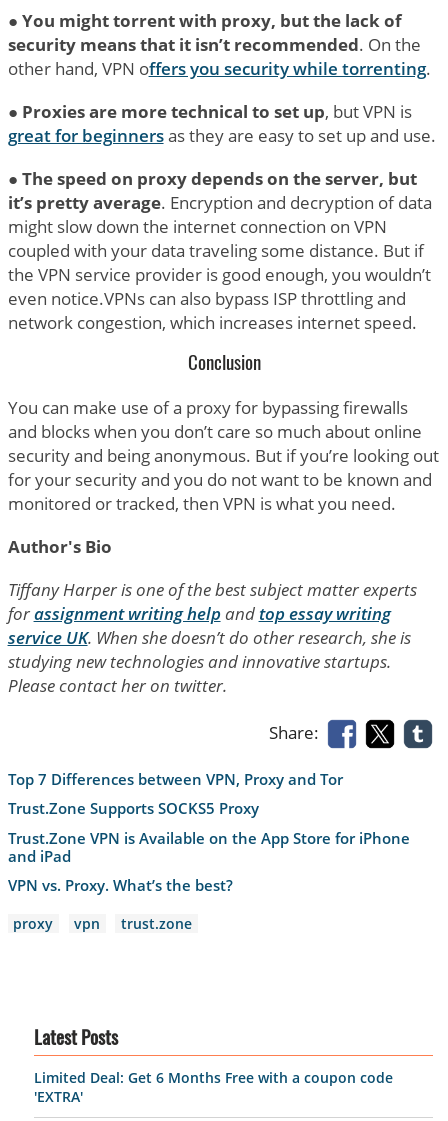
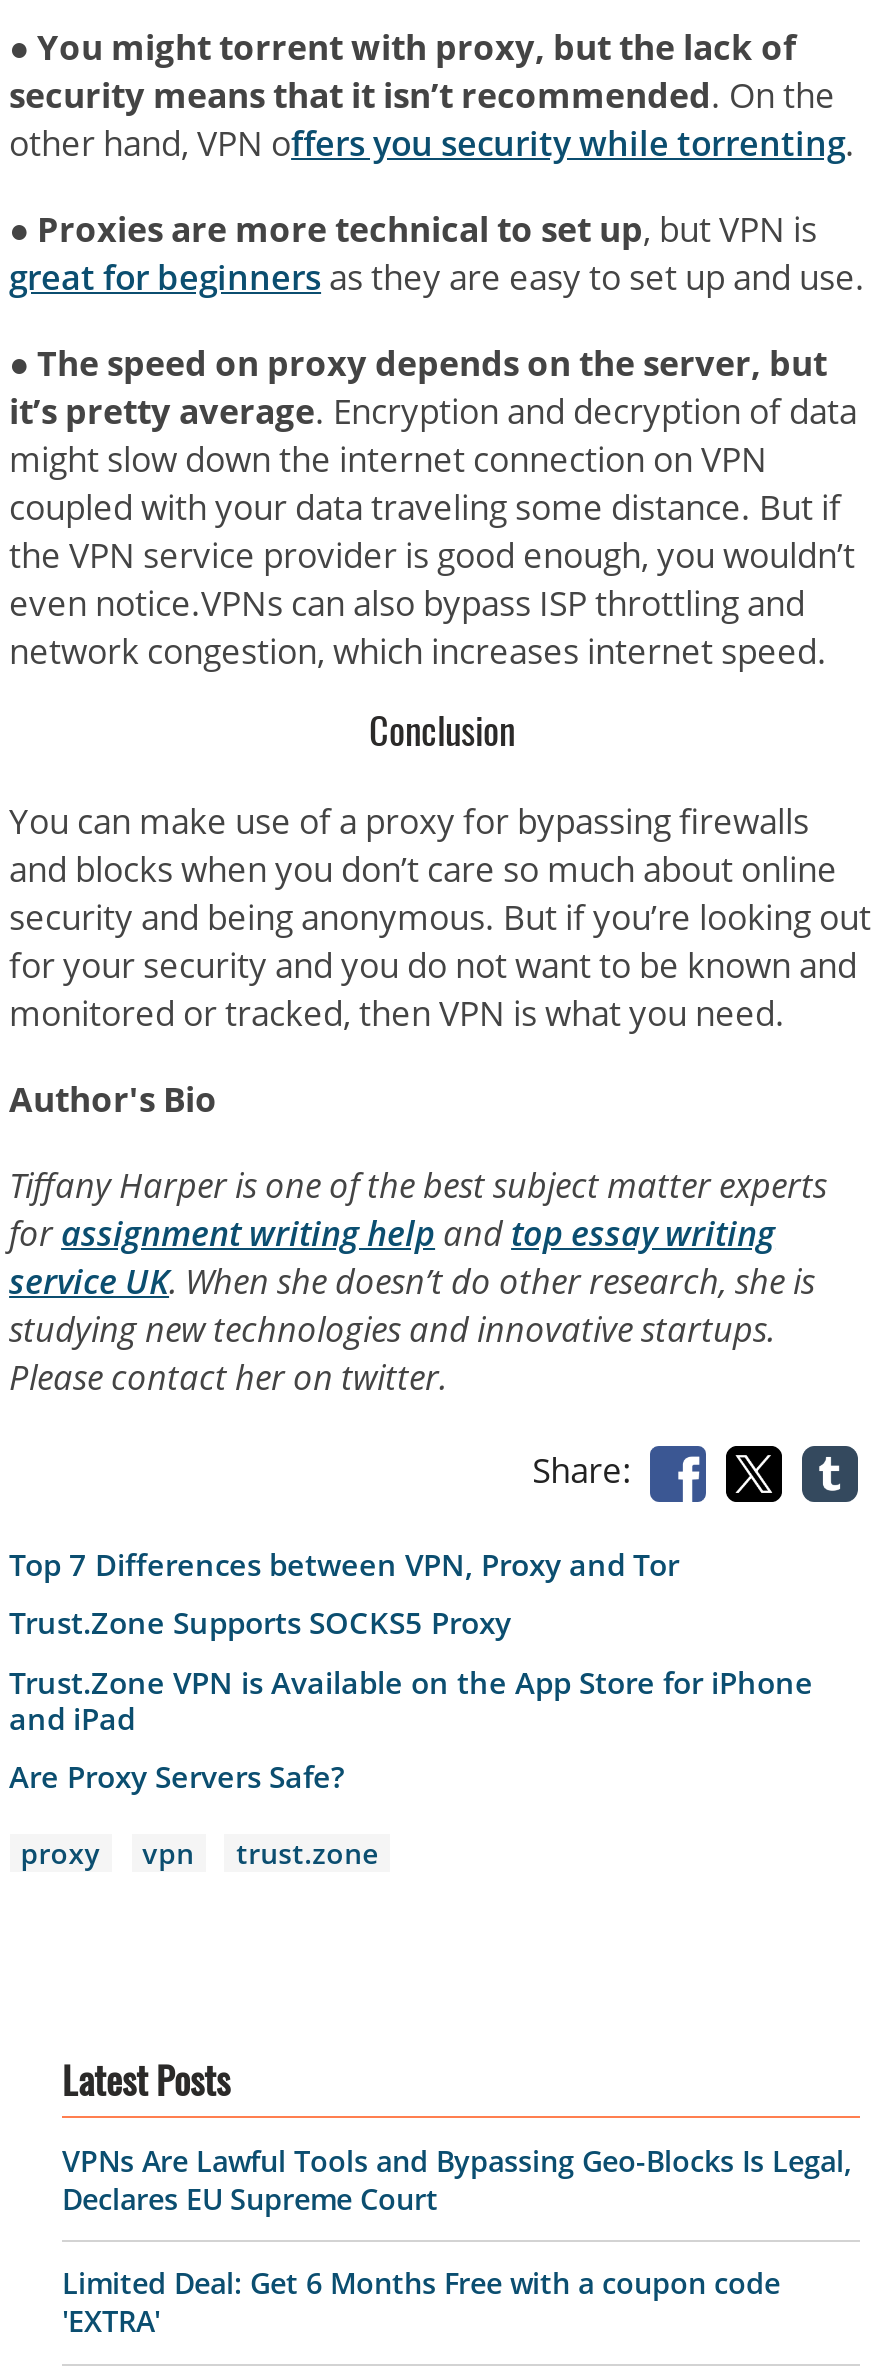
- VPN vs. Proxy. What’s the best?
+ Are Proxy Servers Safe?

+ VPNs Are Lawful Tools and Bypassing Geo-Blocks Is Legal,
+ Declares EU Supreme Court
